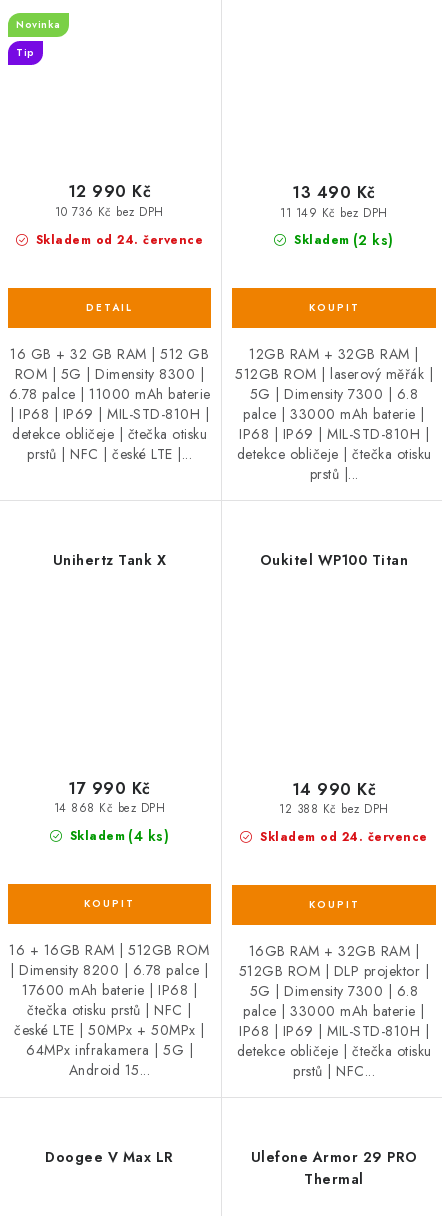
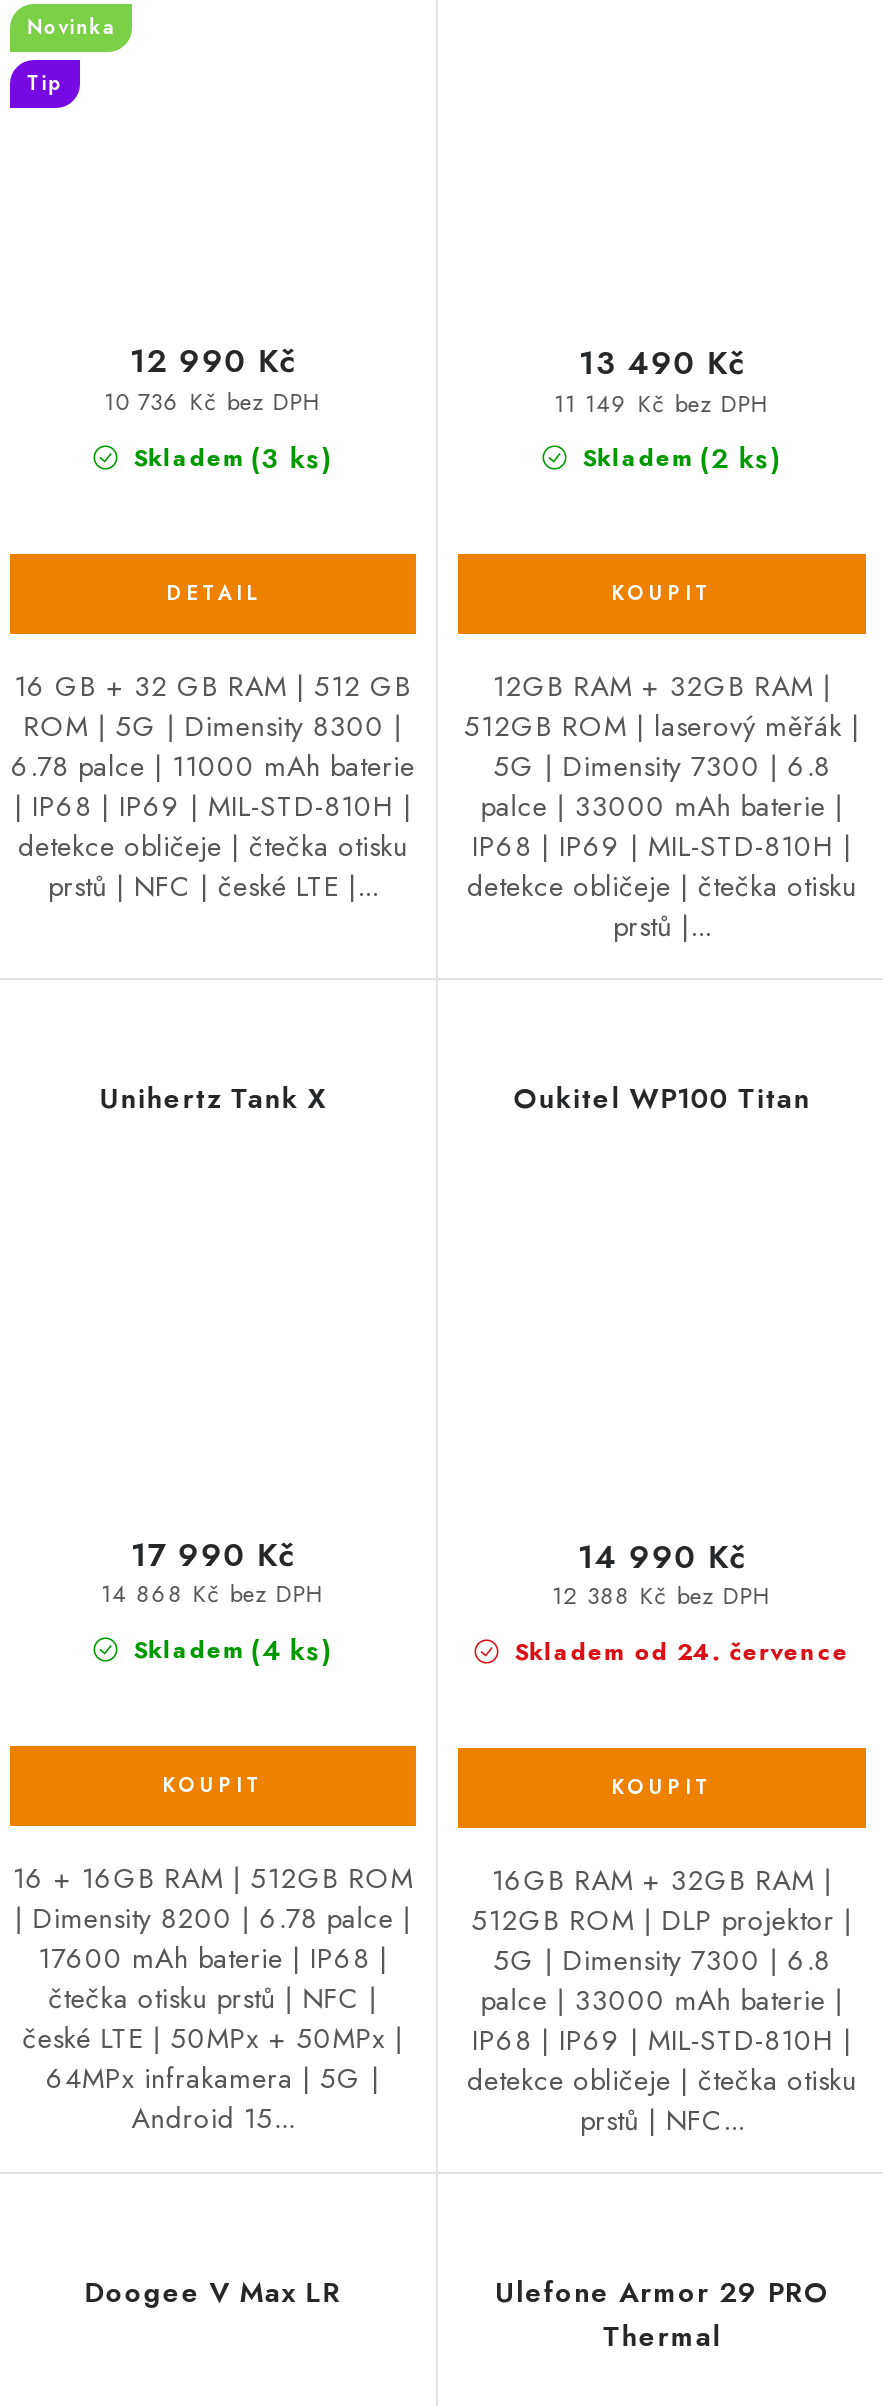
- Skladem od 24. července
+ Skladem (3 ks)
